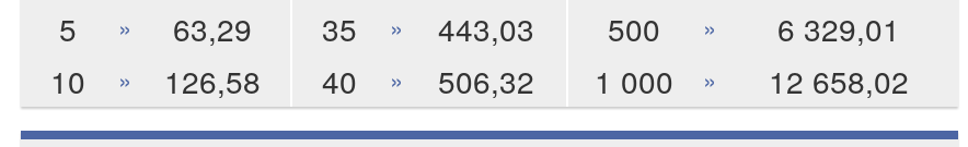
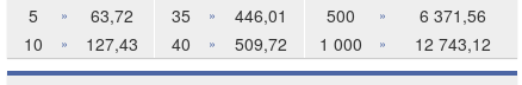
- 63,29
+ 63,72

- 443,03
+ 446,01

- 6 329,01
+ 6 371,56

- 126,58
+ 127,43

- 506,32
+ 509,72

- 12 658,02
+ 12 743,12
